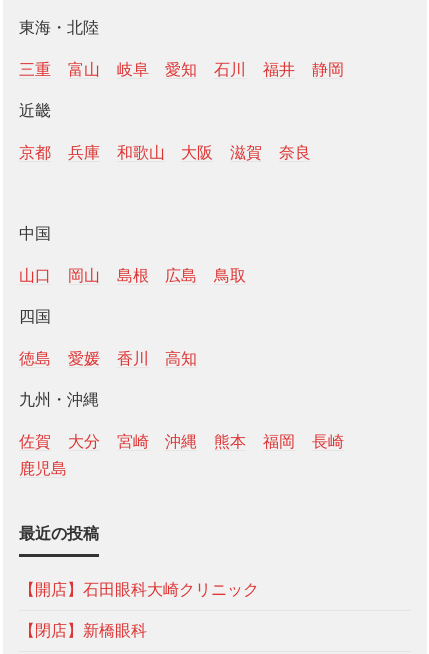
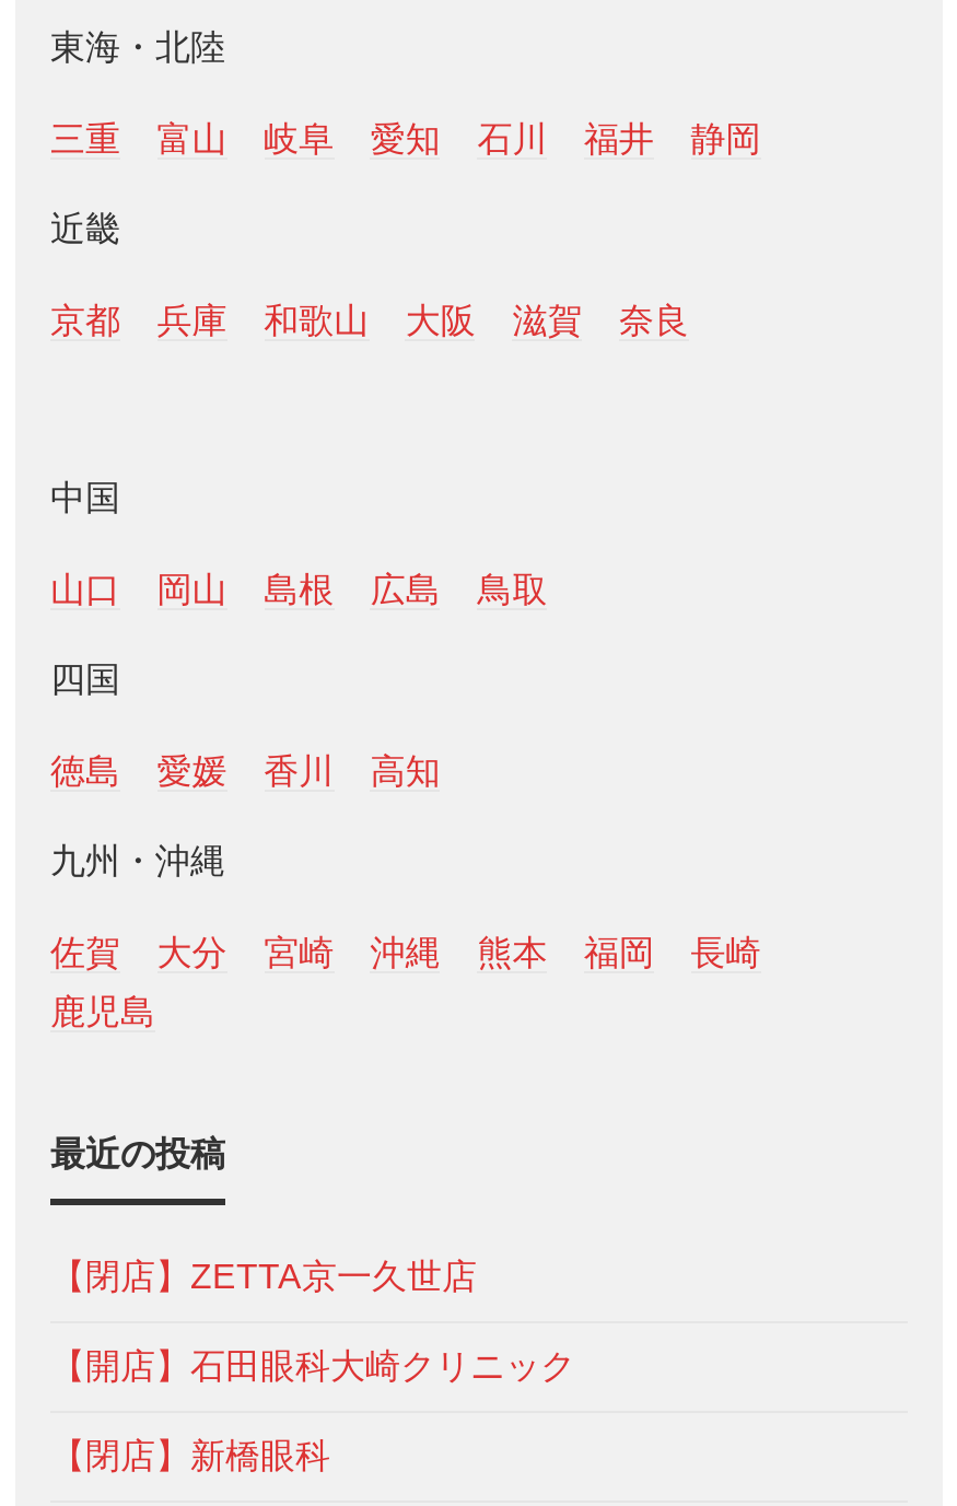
+ 【閉店】ZETTA京一久世店
